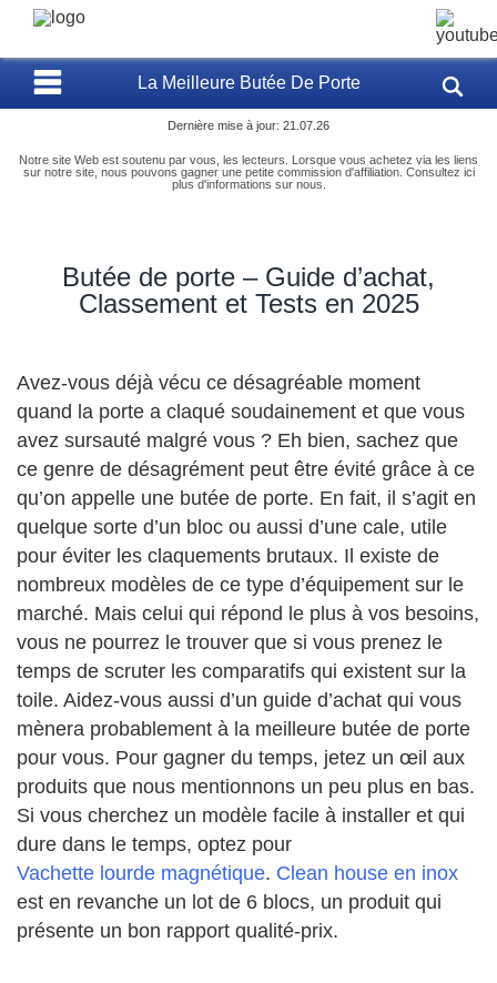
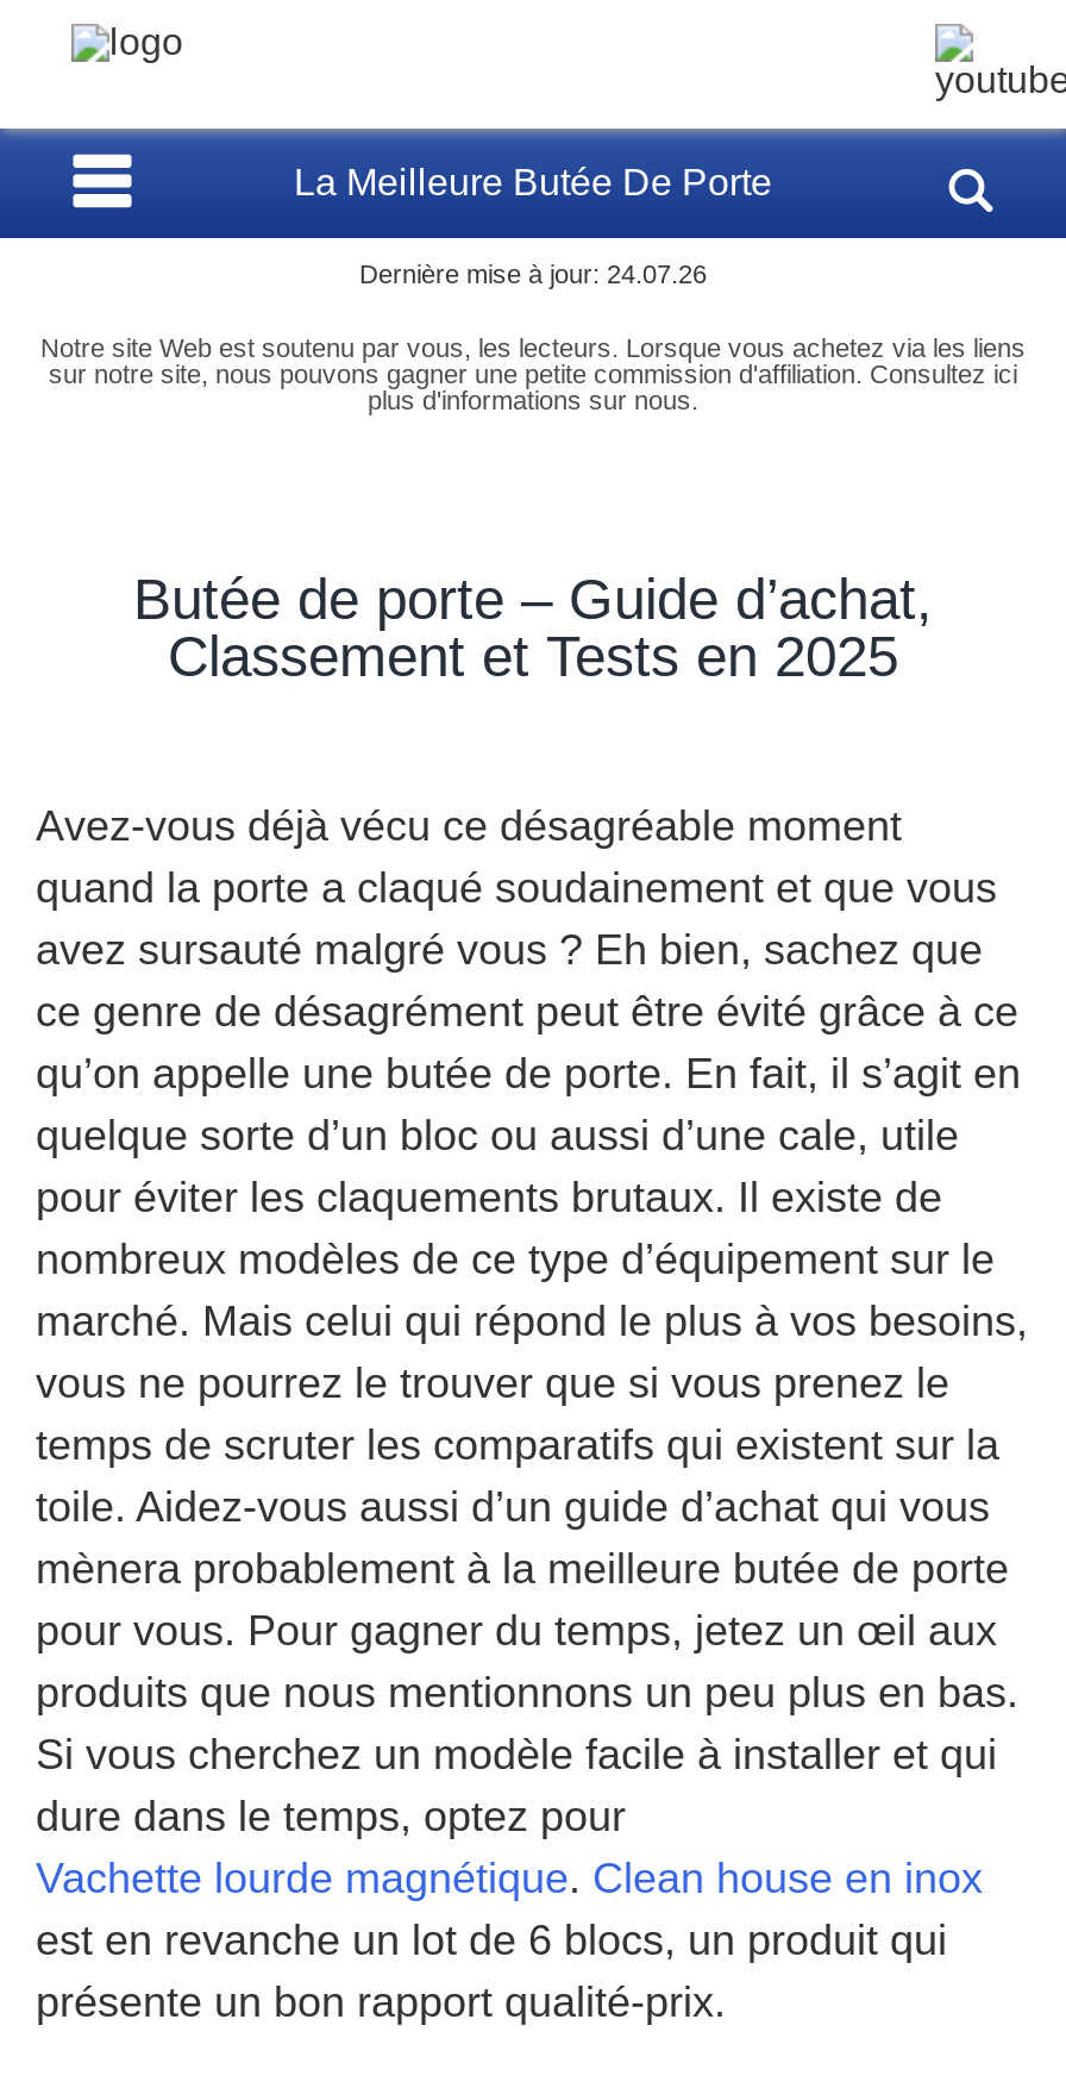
- Dernière mise à jour: 21.07.26
+ Dernière mise à jour: 24.07.26
